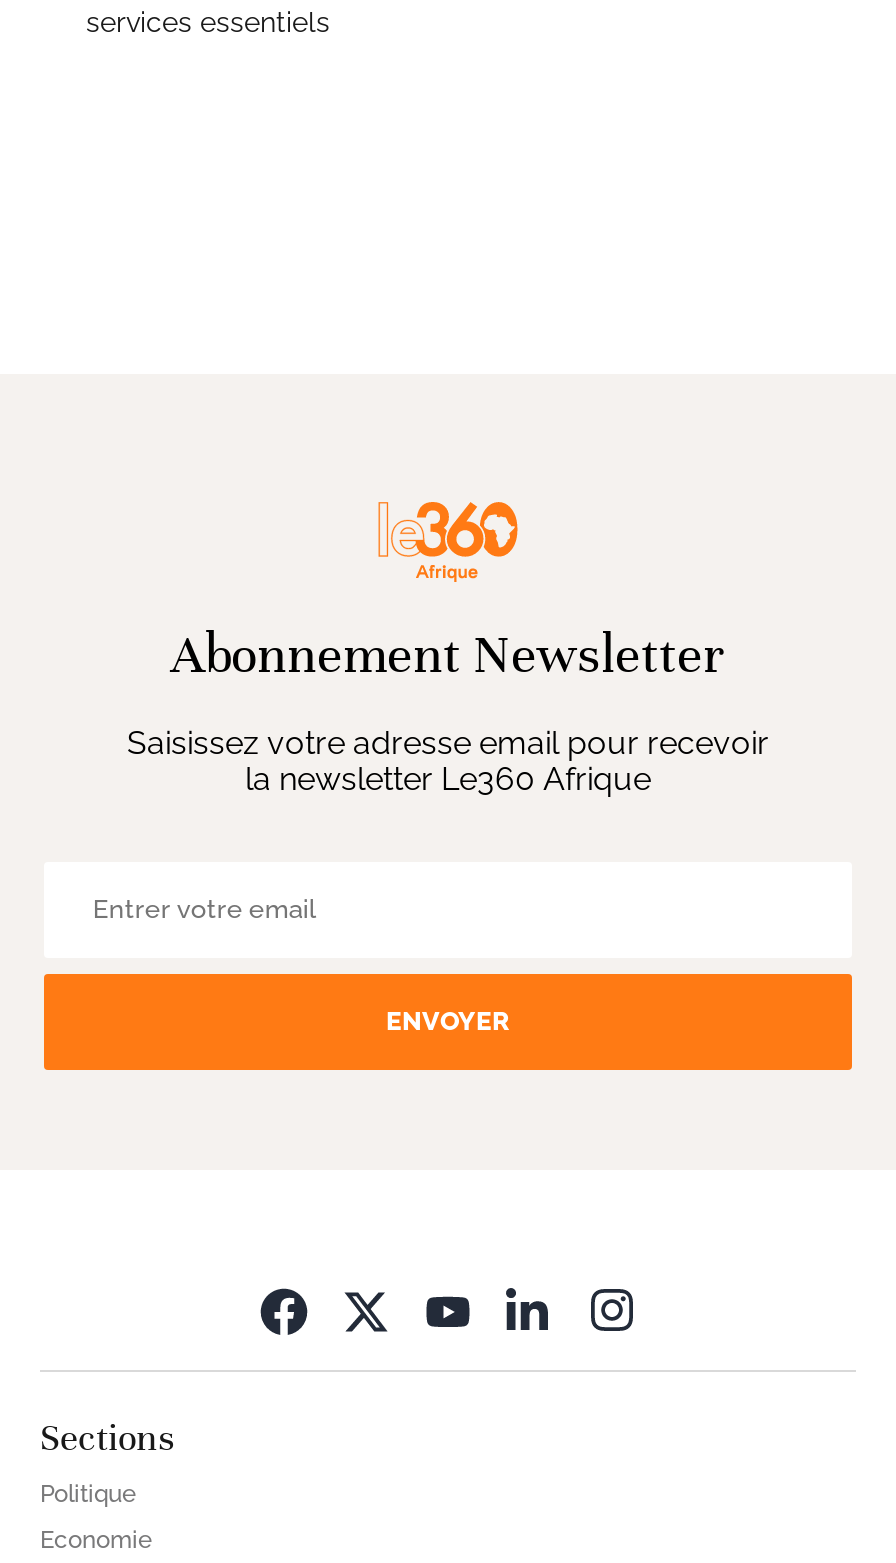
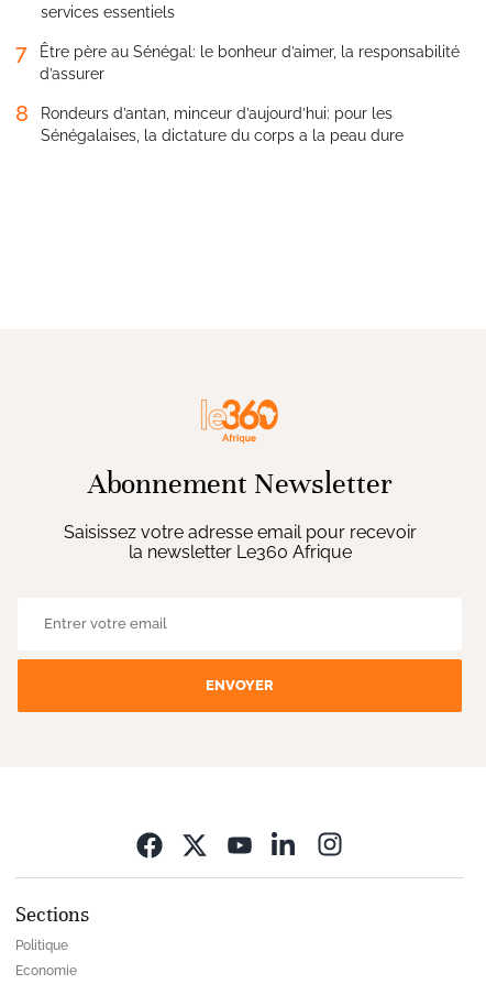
+ 7
+ Être père au Sénégal: le bonheur d’aimer, la responsabilité
+ d’assurer
+ 8
+ Rondeurs d’antan, minceur d’aujourd’hui: pour les
+ Sénégalaises, la dictature du corps a la peau dure
